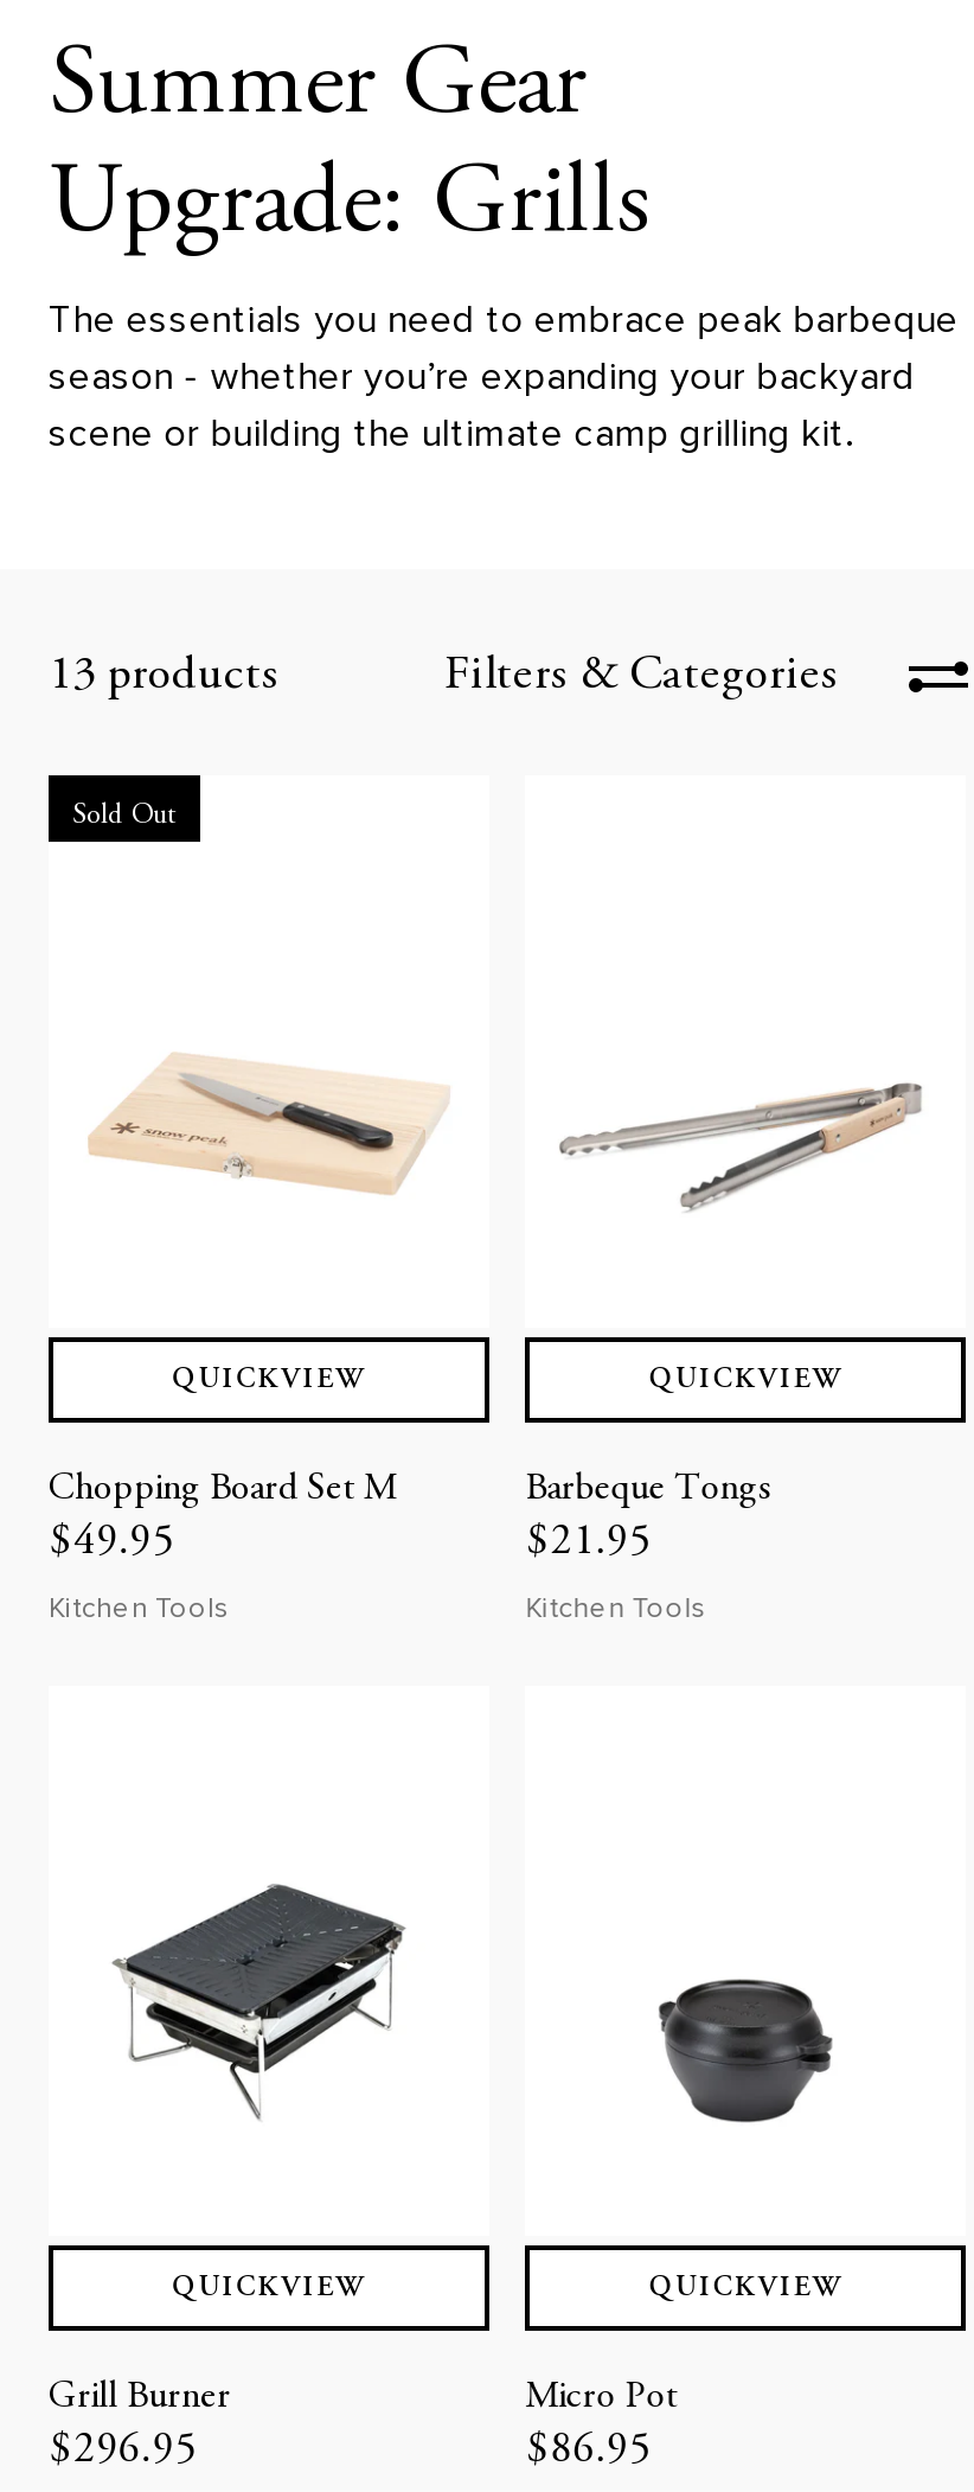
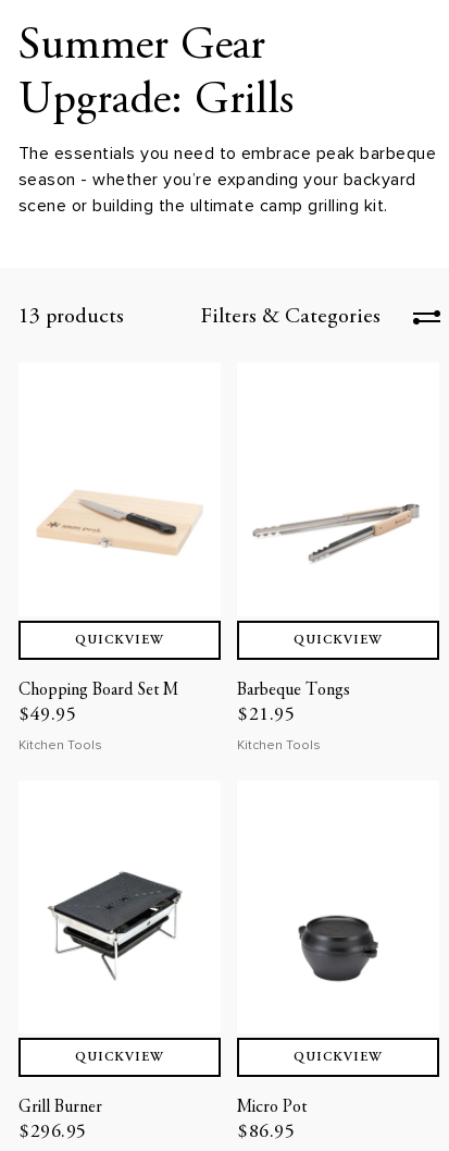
- Sold Out
